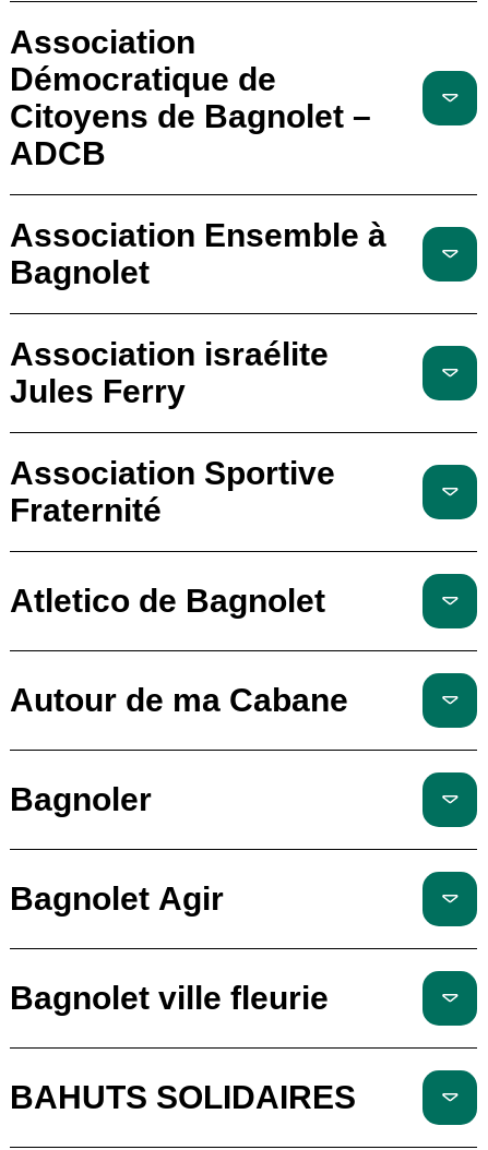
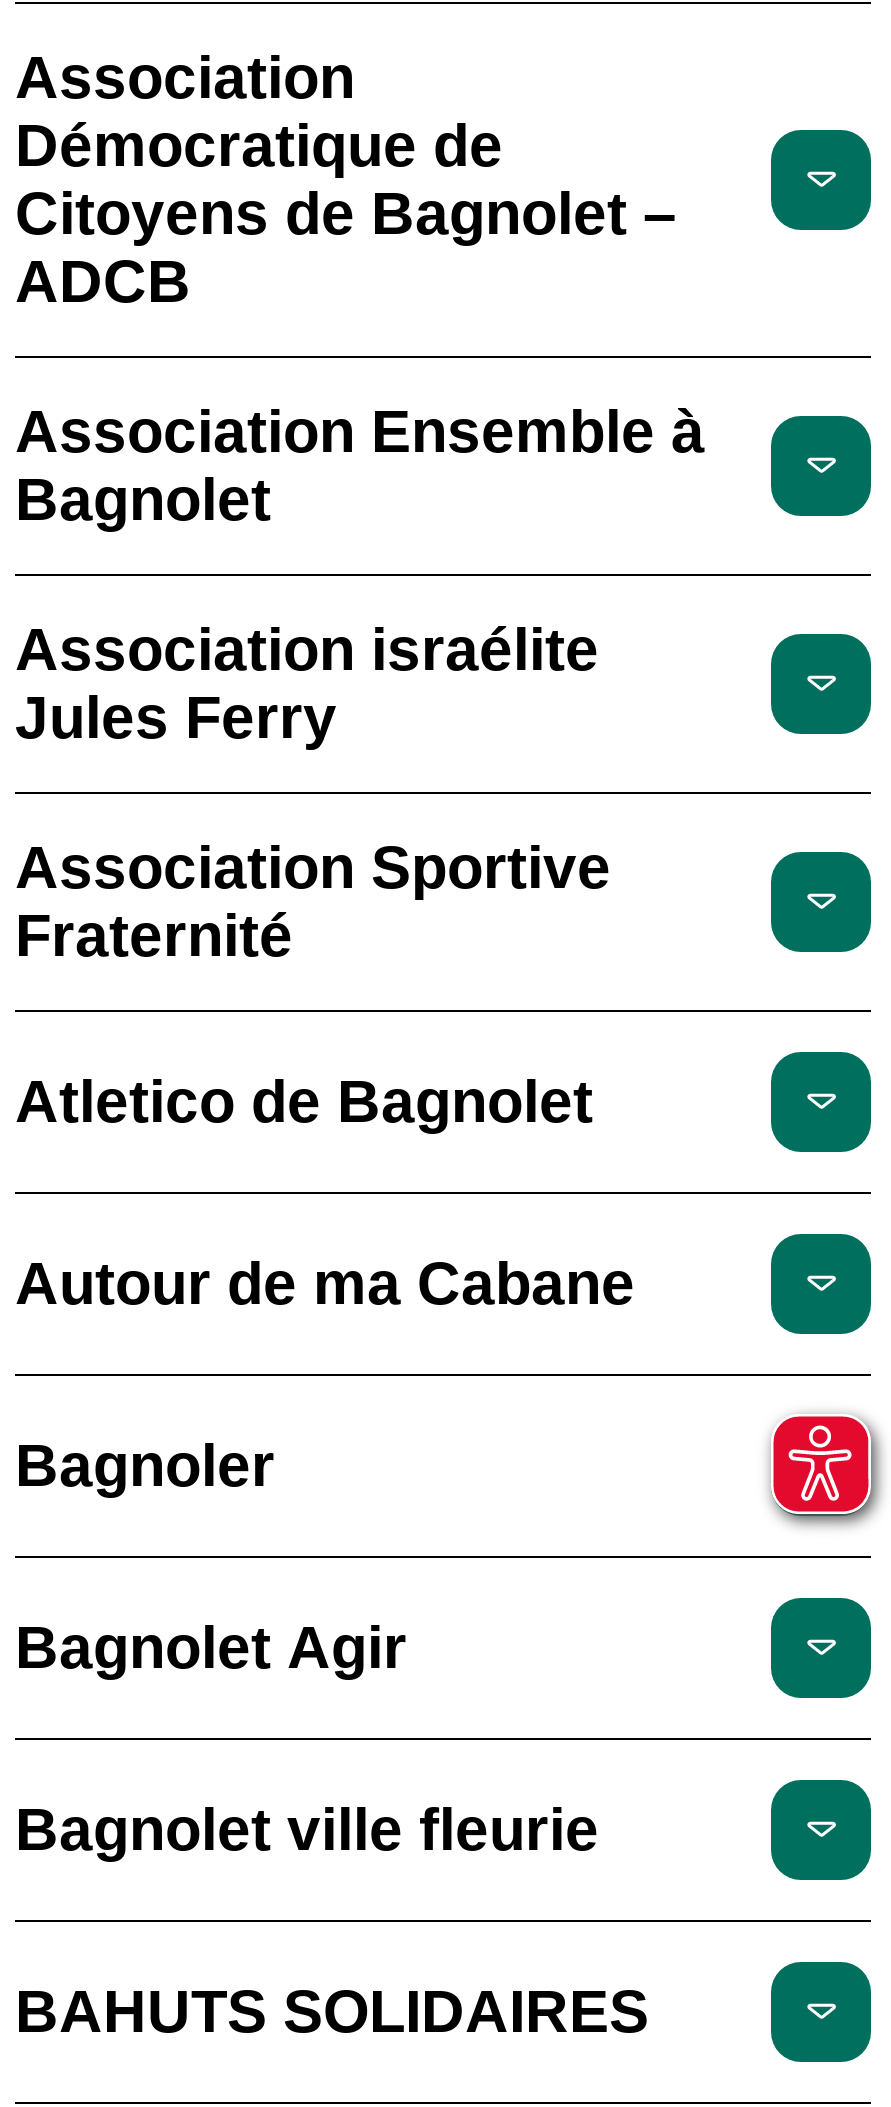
- [image]
+ [image]
